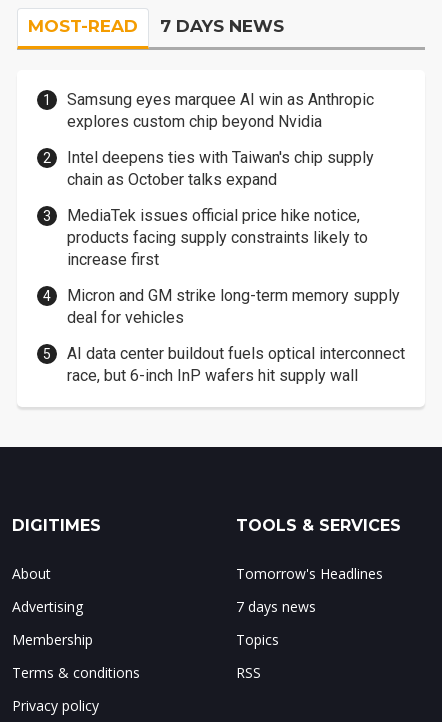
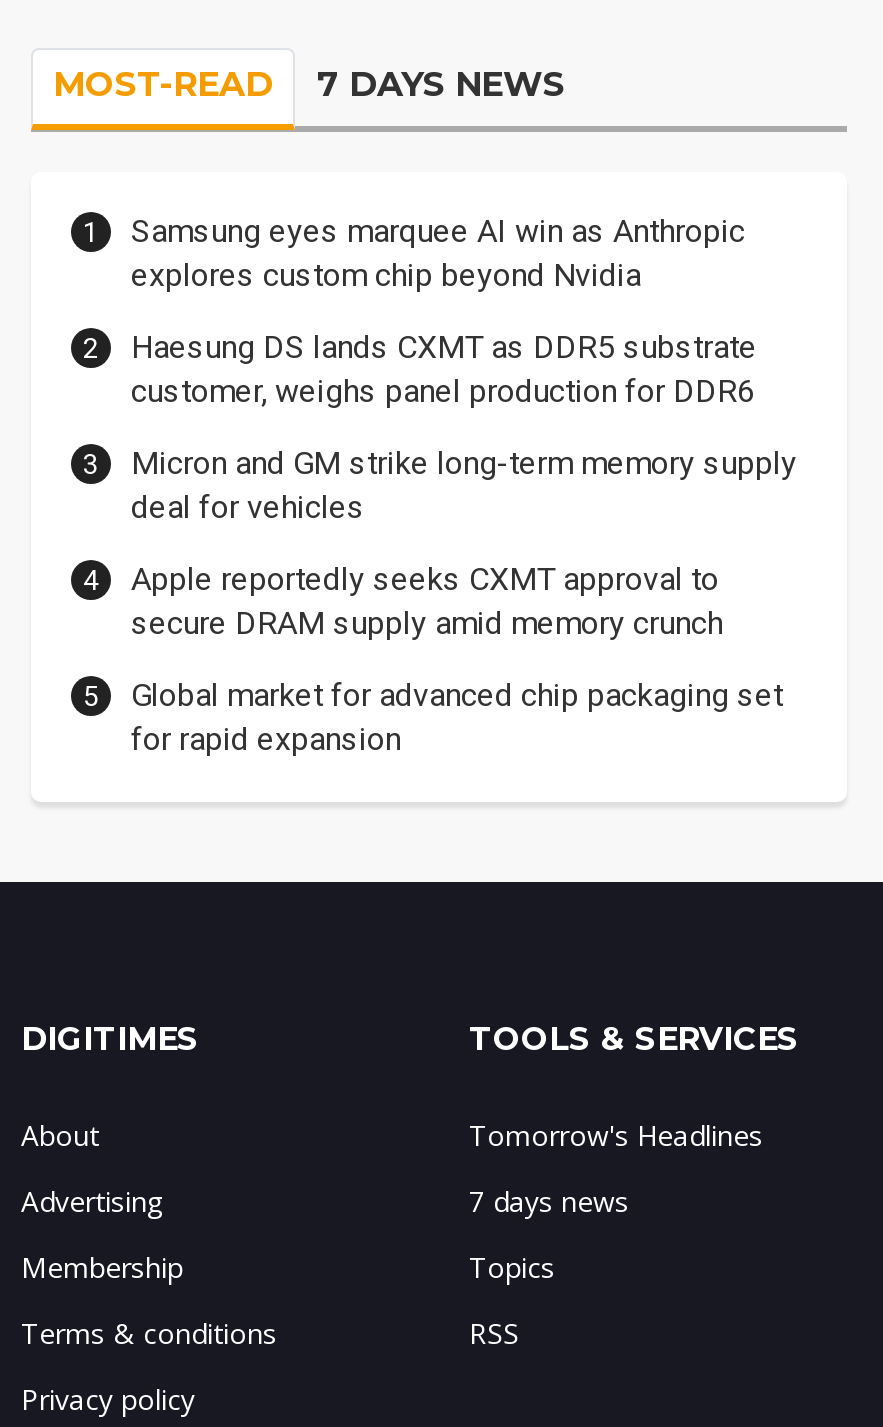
- Intel deepens ties with Taiwan's chip supply
- chain as October talks expand
- MediaTek issues official price hike notice,
- products facing supply constraints likely to
- increase first
+ Haesung DS lands CXMT as DDR5 substrate
+ customer, weighs panel production for DDR6

moved up: Micron and GM strike long-term memory supply | deal for vehicles

- AI data center buildout fuels optical interconnect
- race, but 6-inch InP wafers hit supply wall
+ Apple reportedly seeks CXMT approval to
+ secure DRAM supply amid memory crunch
+ Global market for advanced chip packaging set
+ for rapid expansion
